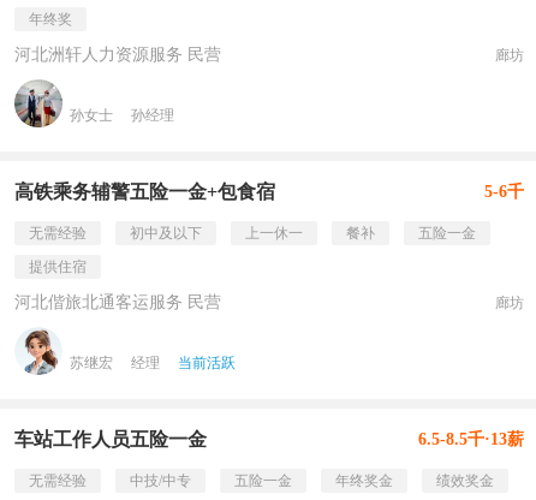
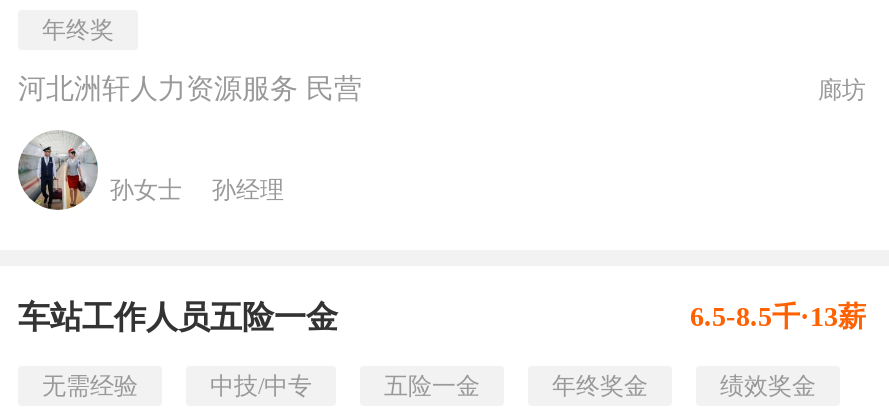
- 高铁乘务辅警五险一金+包食宿
- 5-6千
- 无需经验
- 初中及以下
- 上一休一
- 餐补
- 五险一金
- 提供住宿
- 河北偕旅北通客运服务 民营
- 廊坊

- [image]
- 苏继宏
- 经理
- 当前活跃
